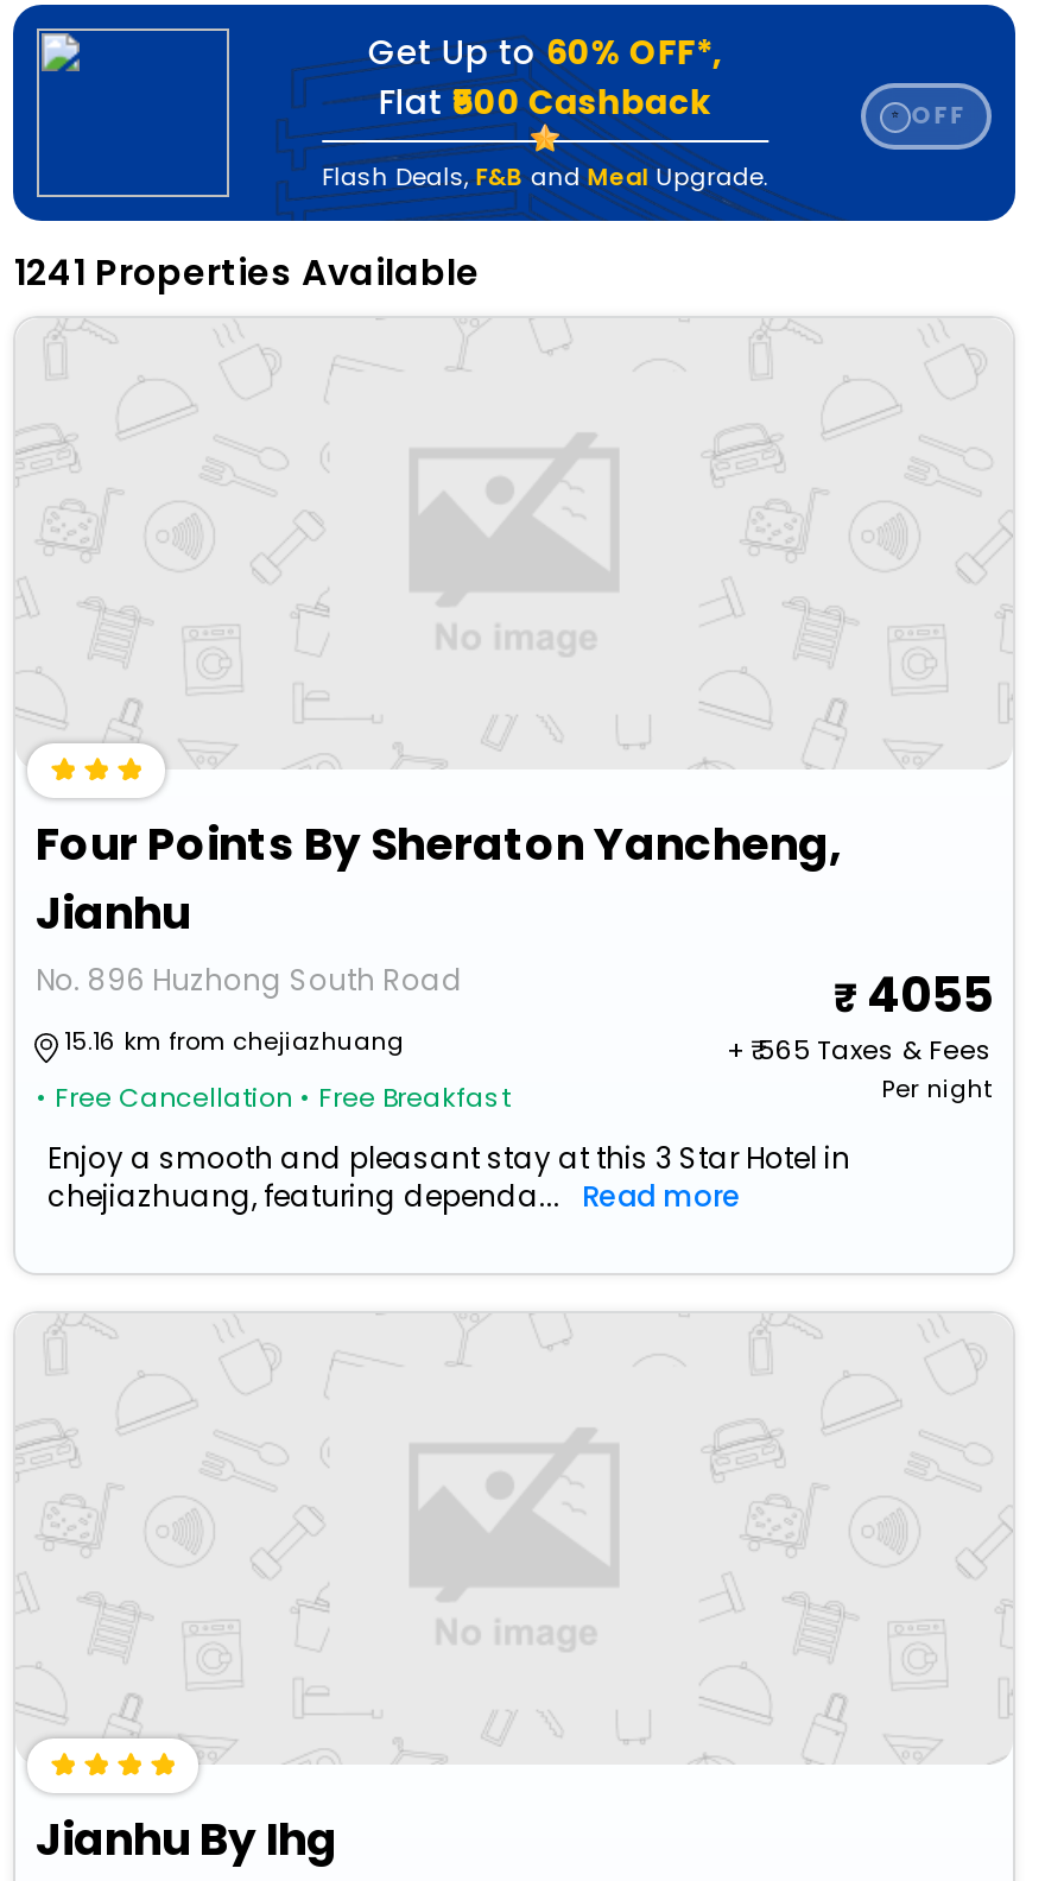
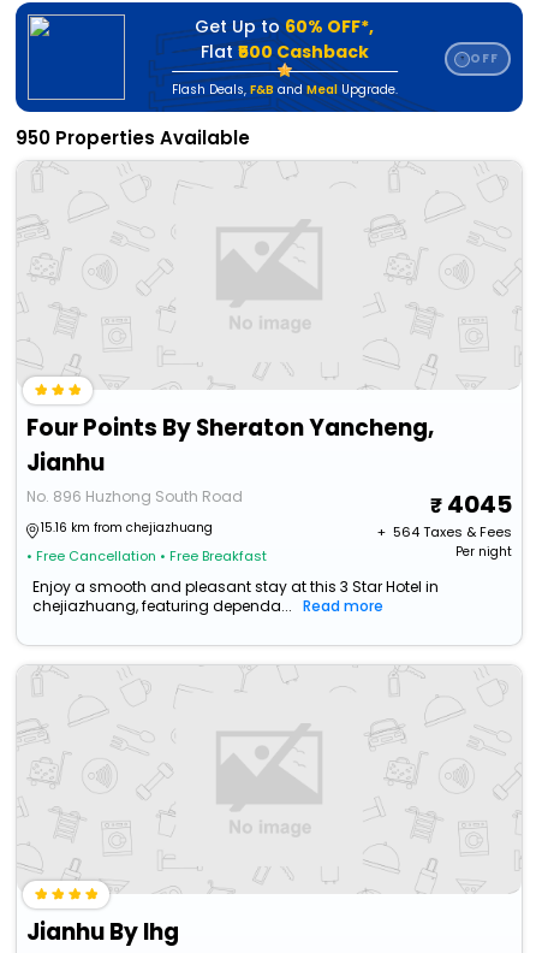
- 1241 Properties Available
+ 950 Properties Available

- 4055
+ 4045

- + ₹565 Taxes & Fees
+ + ₹564 Taxes & Fees
